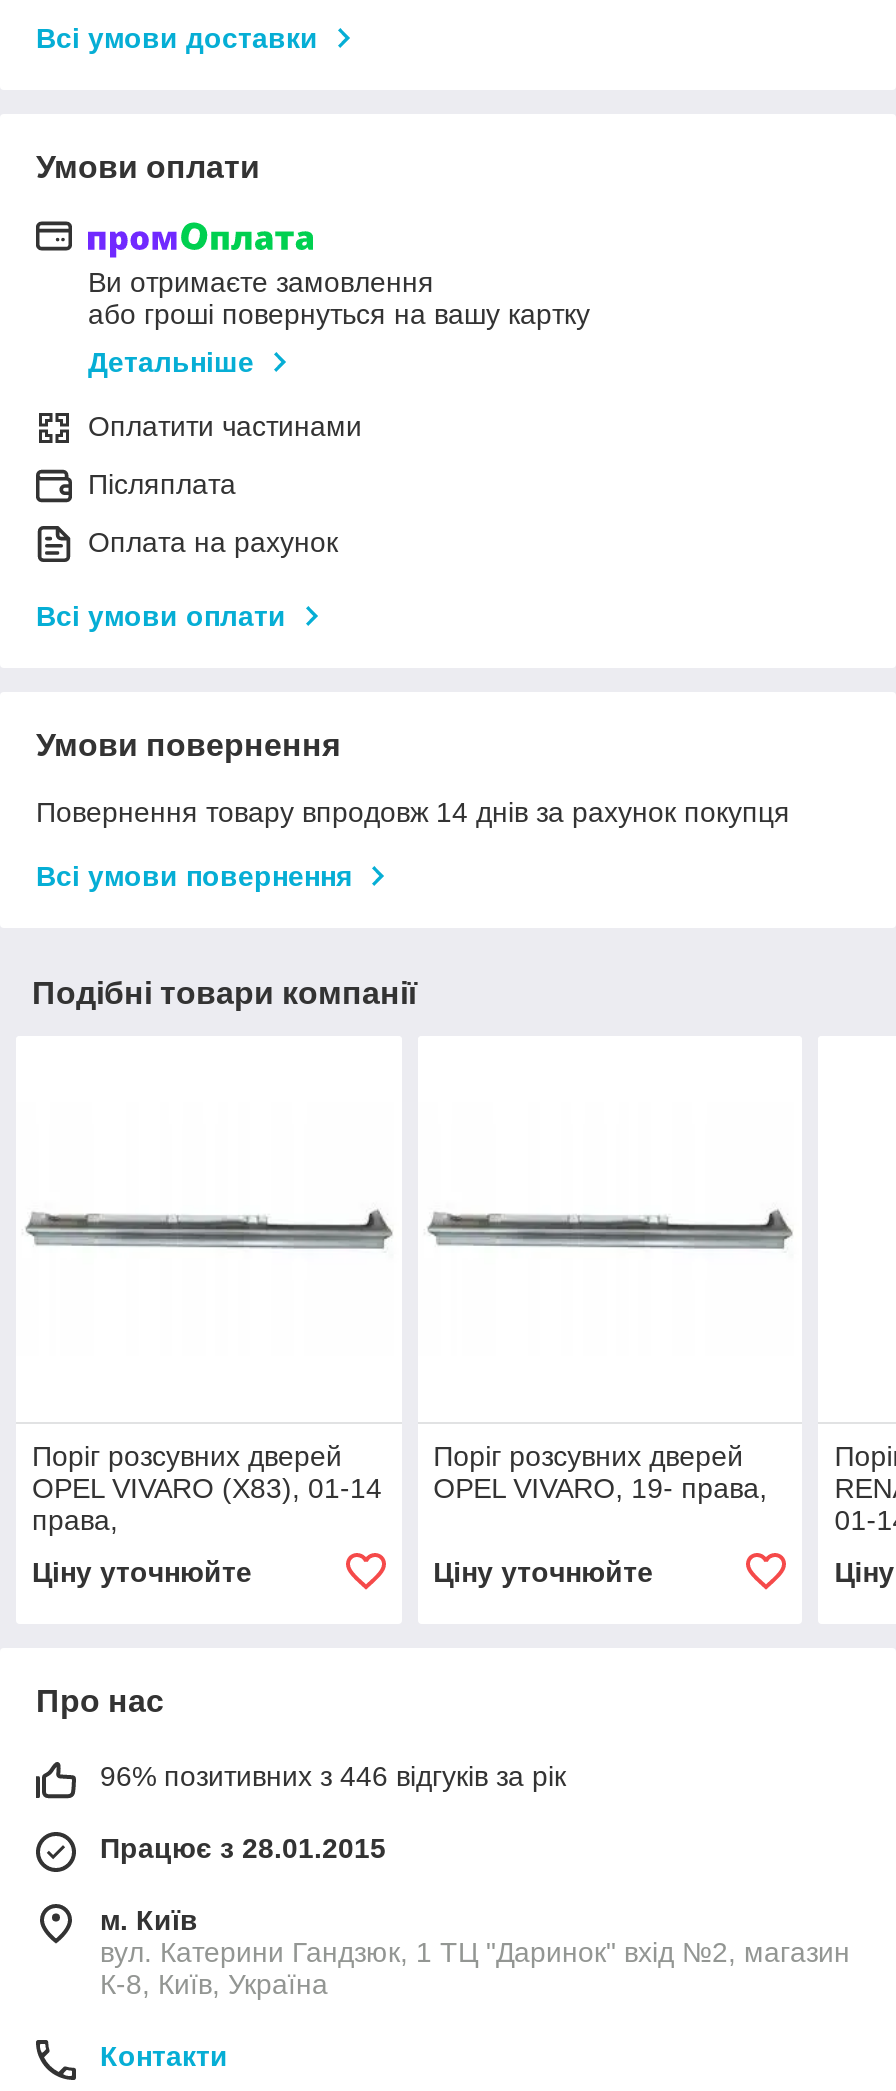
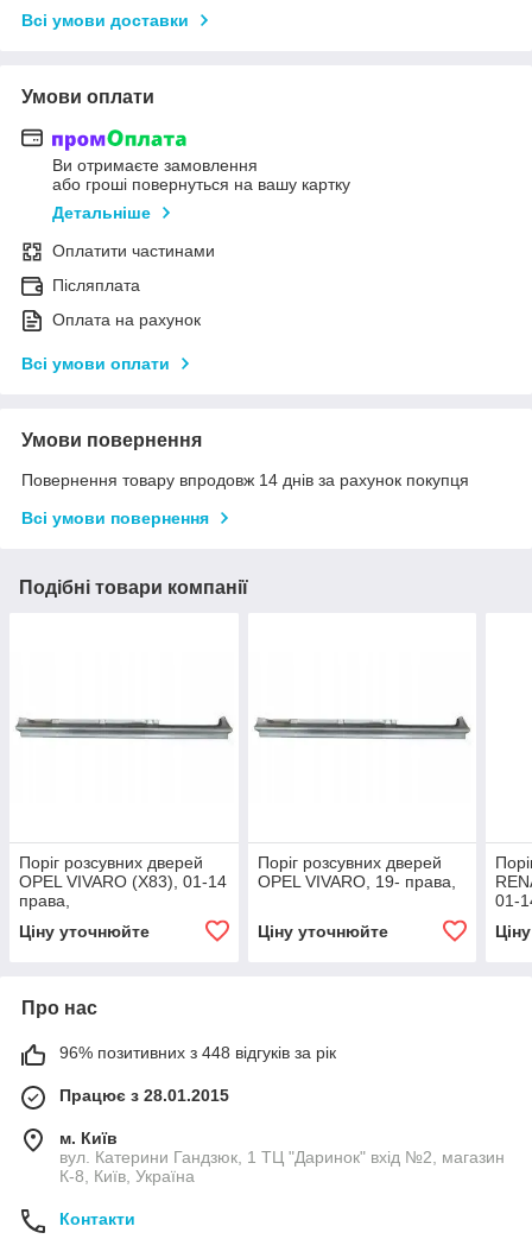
- 96% позитивних з 446 відгуків за рік
+ 96% позитивних з 448 відгуків за рік
